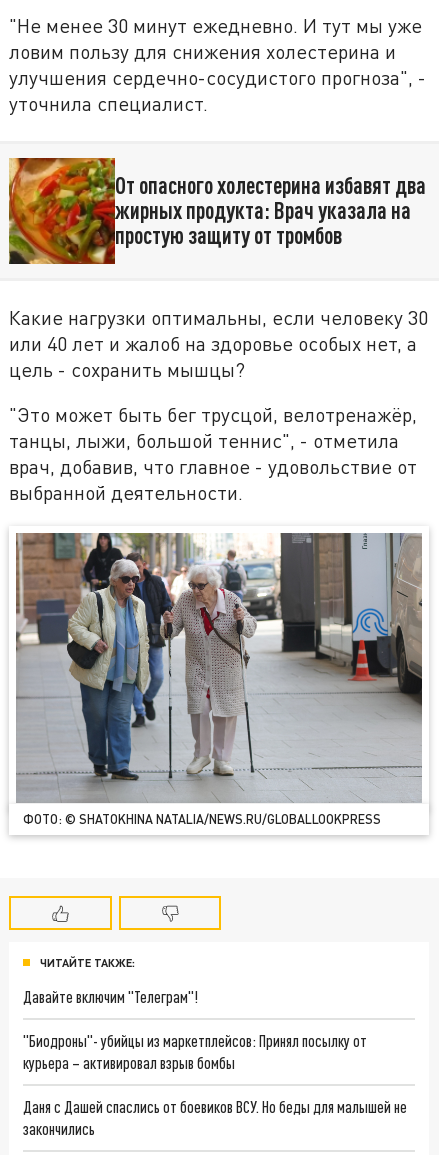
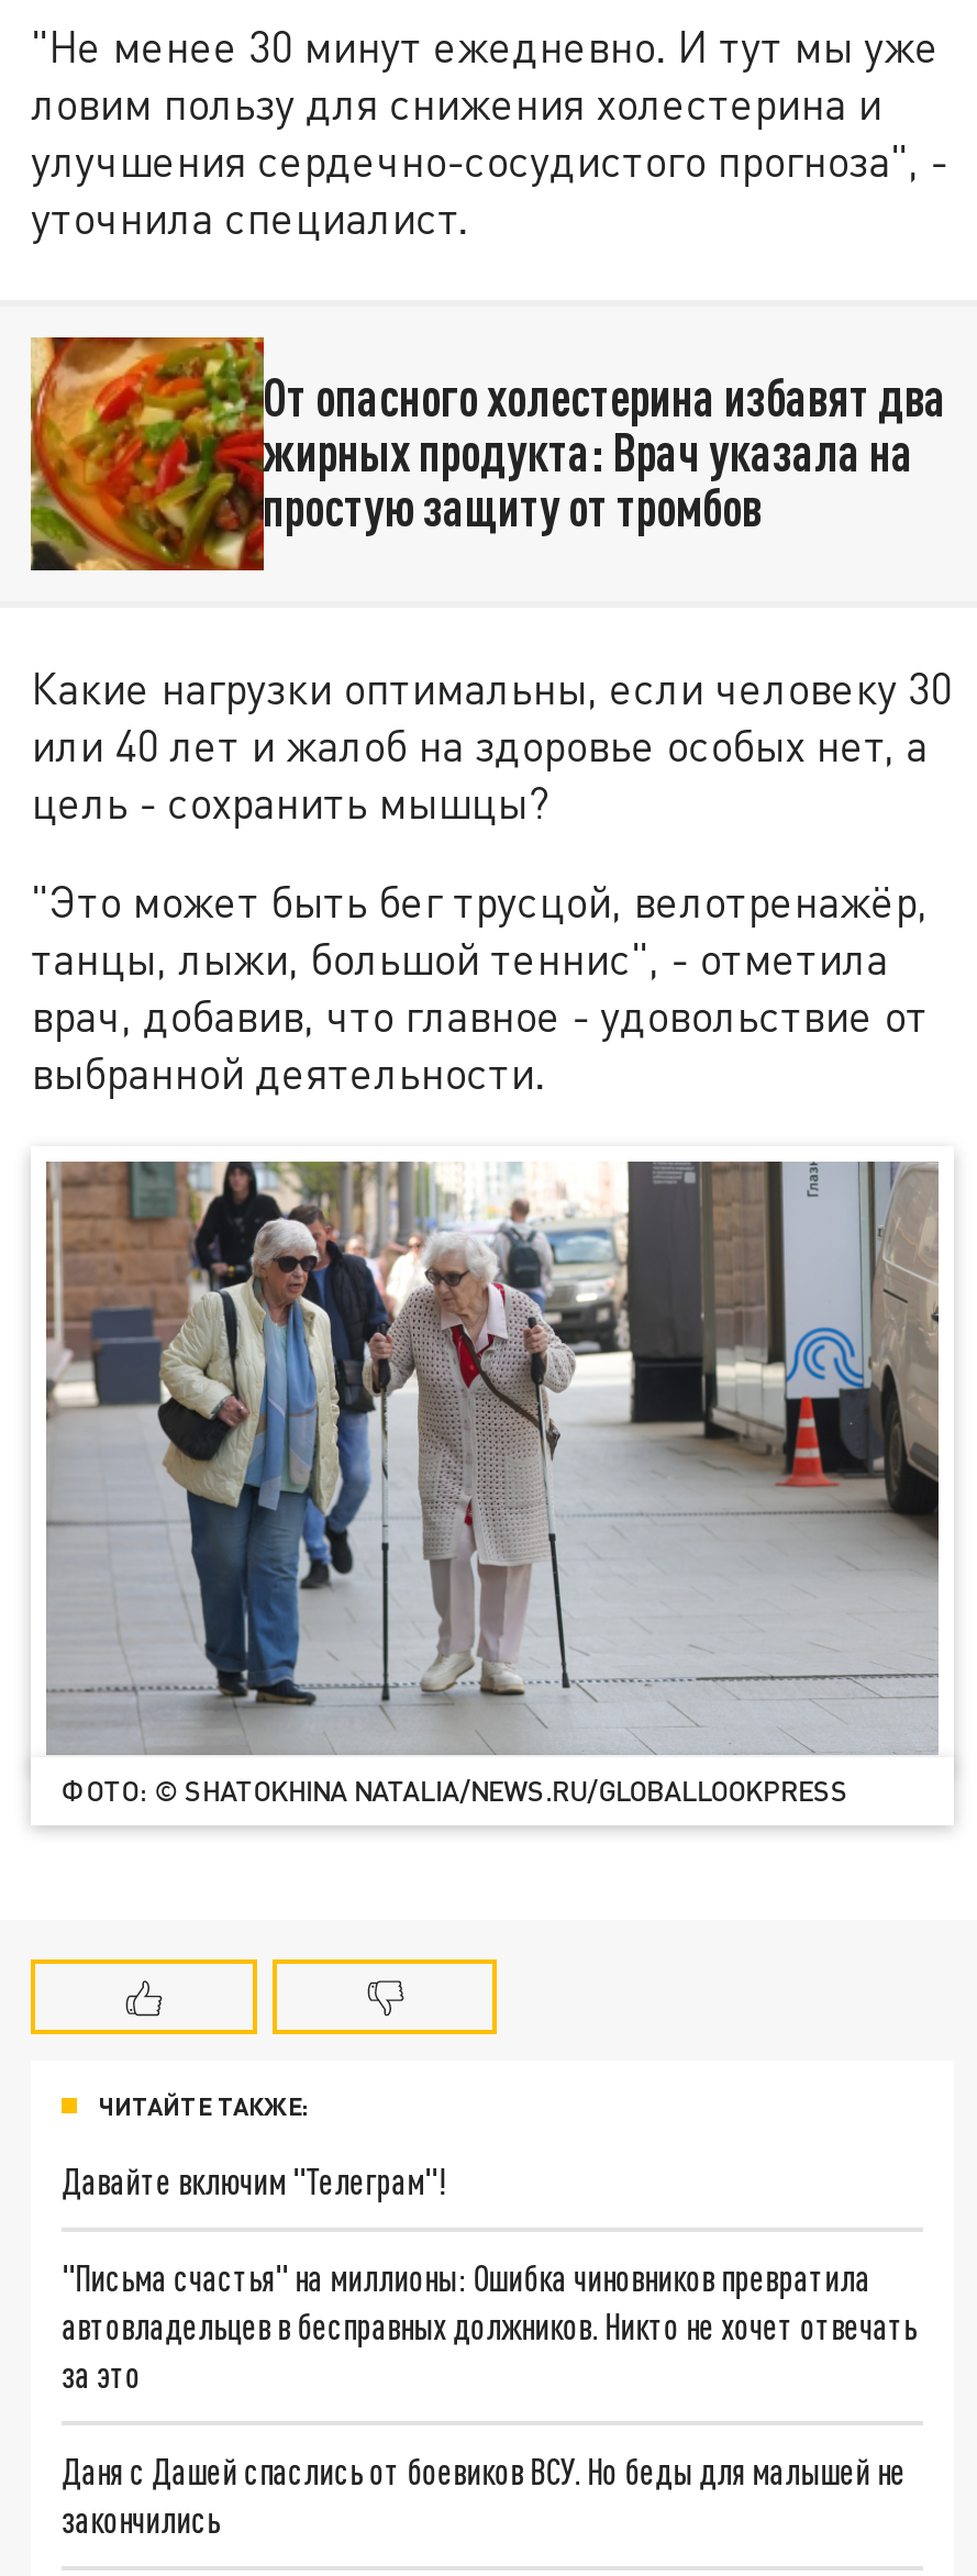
- "Биодроны"- убийцы из маркетплейсов: Принял посылку от
- курьера – активировал взрыв бомбы
+ "Письма счастья" на миллионы: Ошибка чиновников превратила
+ автовладельцев в бесправных должников. Никто не хочет отвечать
+ за это
